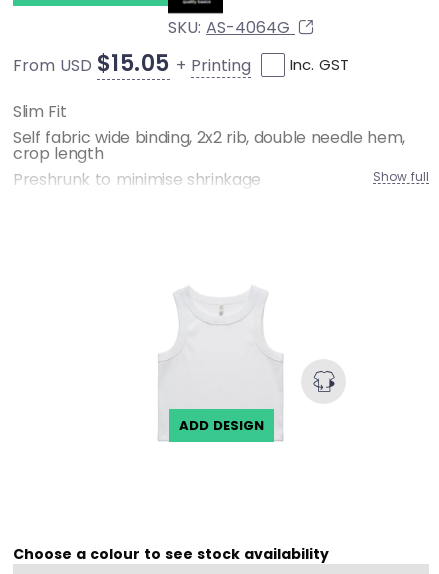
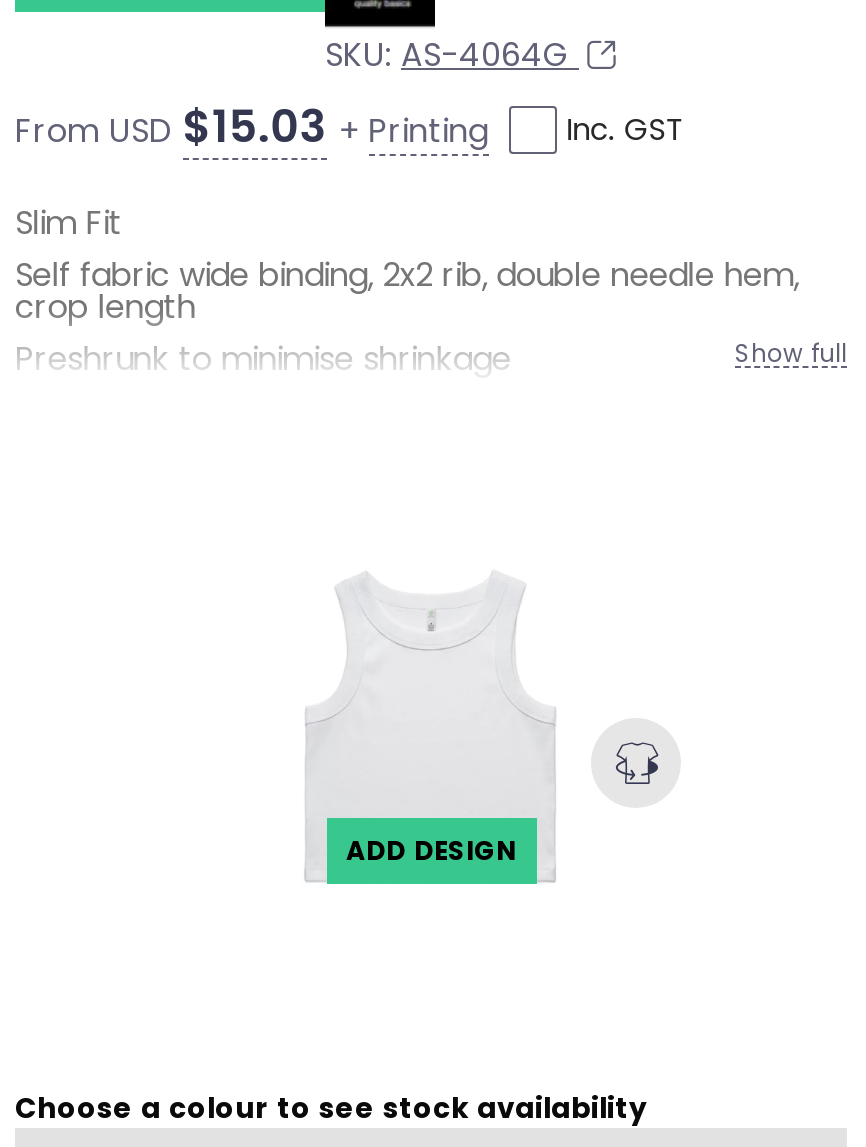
- From USD $15.05 + Printing
+ From USD $15.03 + Printing
